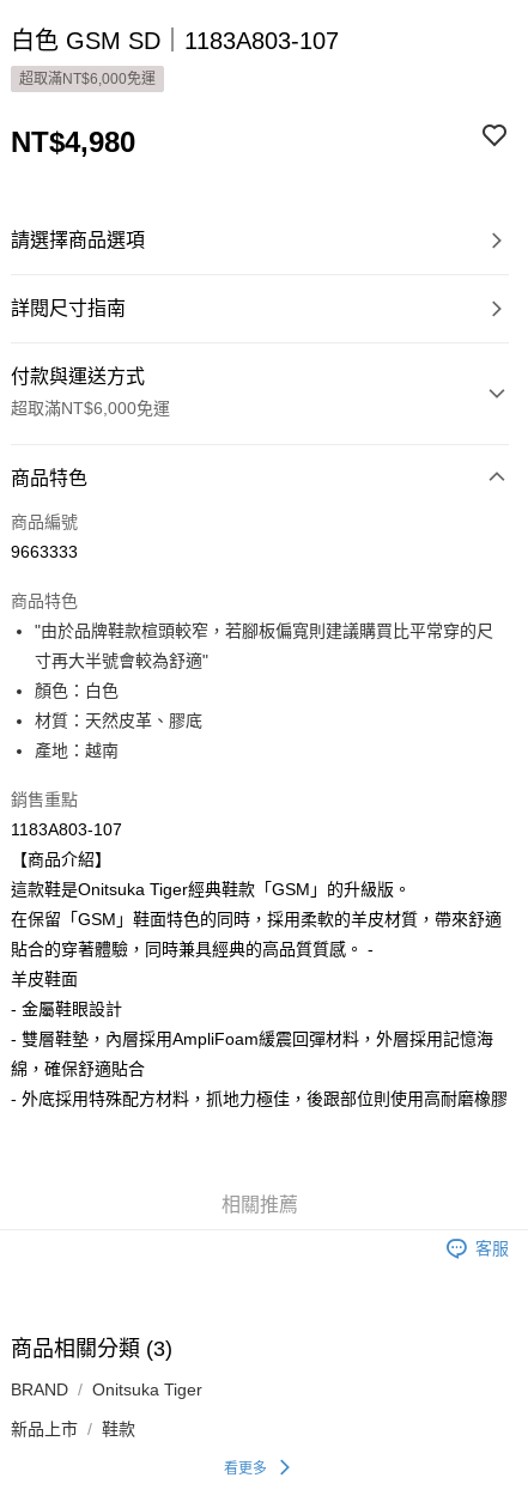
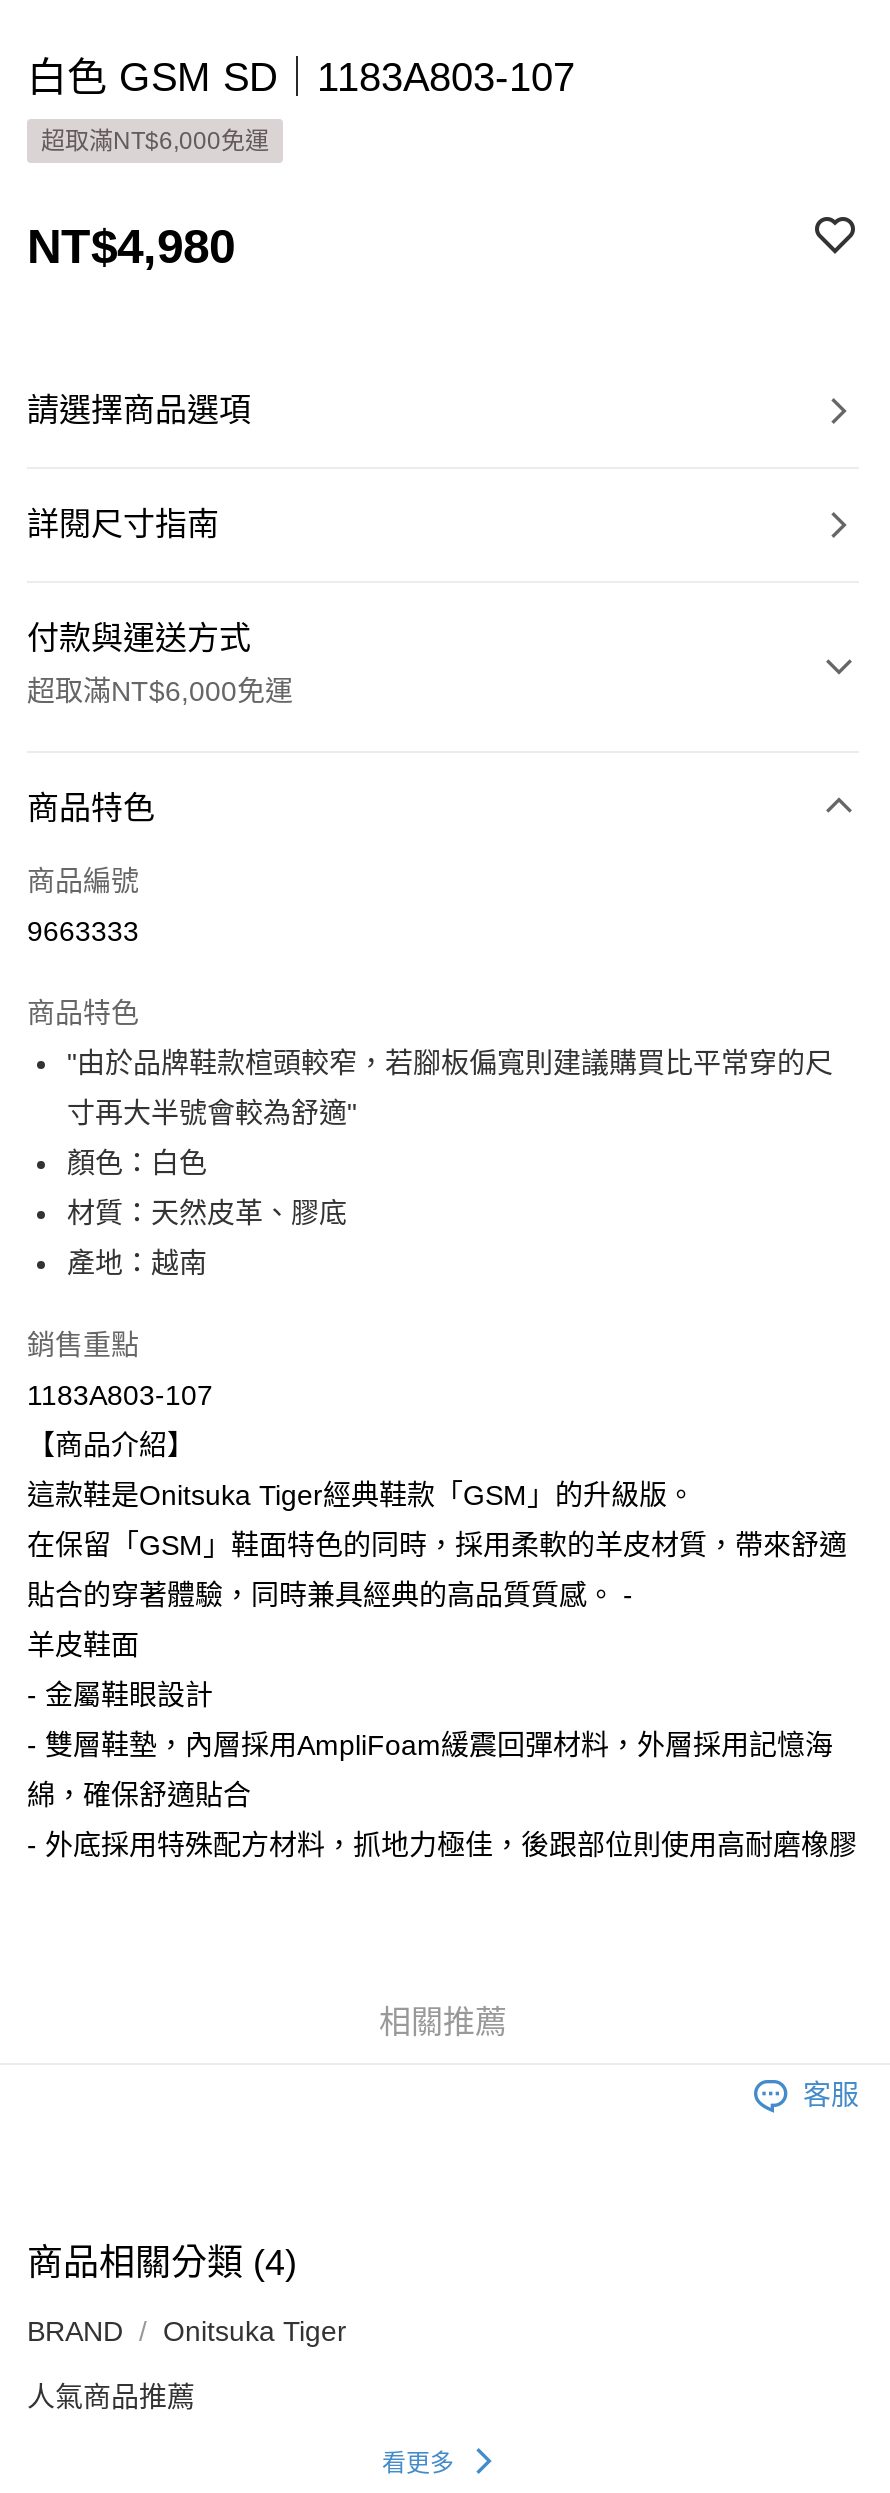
- 商品相關分類 (3)
+ 商品相關分類 (4)

- 新品上市
- 鞋款
+ 人氣商品推薦
